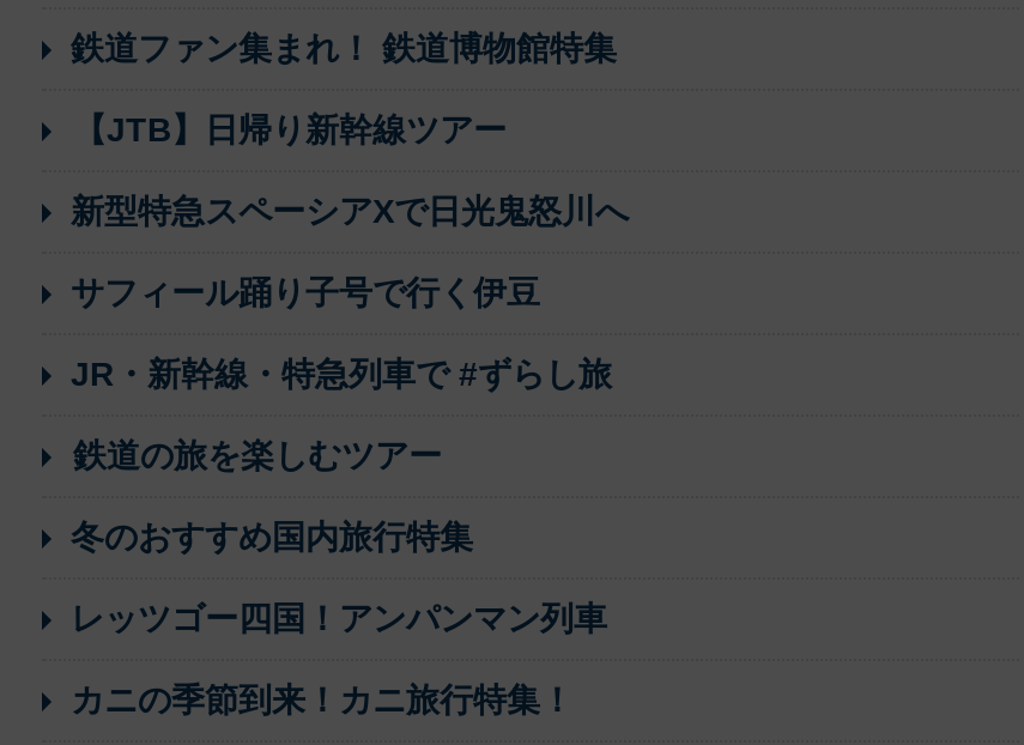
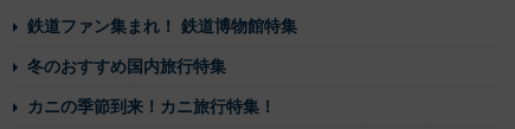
- 【JTB】日帰り新幹線ツアー
- 新型特急スペーシアXで日光鬼怒川へ
- サフィール踊り子号で行く伊豆
- JR・新幹線・特急列車で #ずらし旅
- 鉄道の旅を楽しむツアー

- レッツゴー四国！アンパンマン列車
